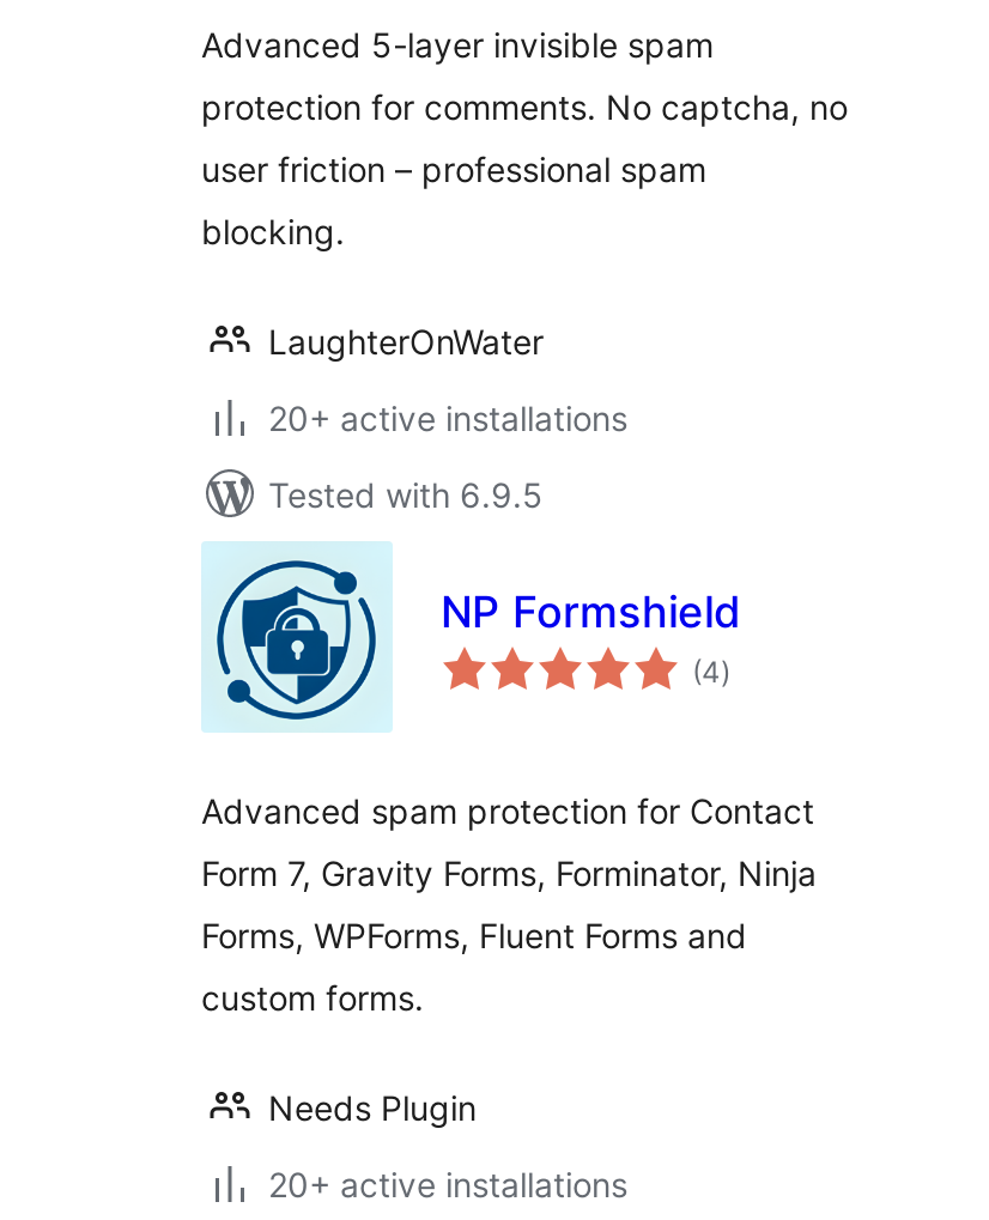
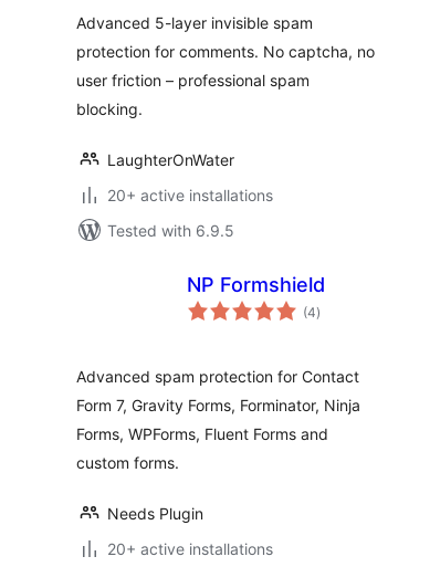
- [image]
